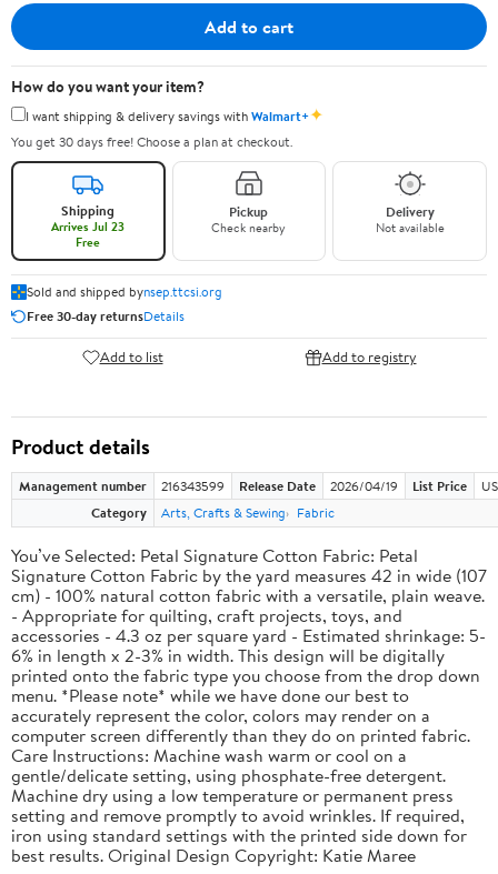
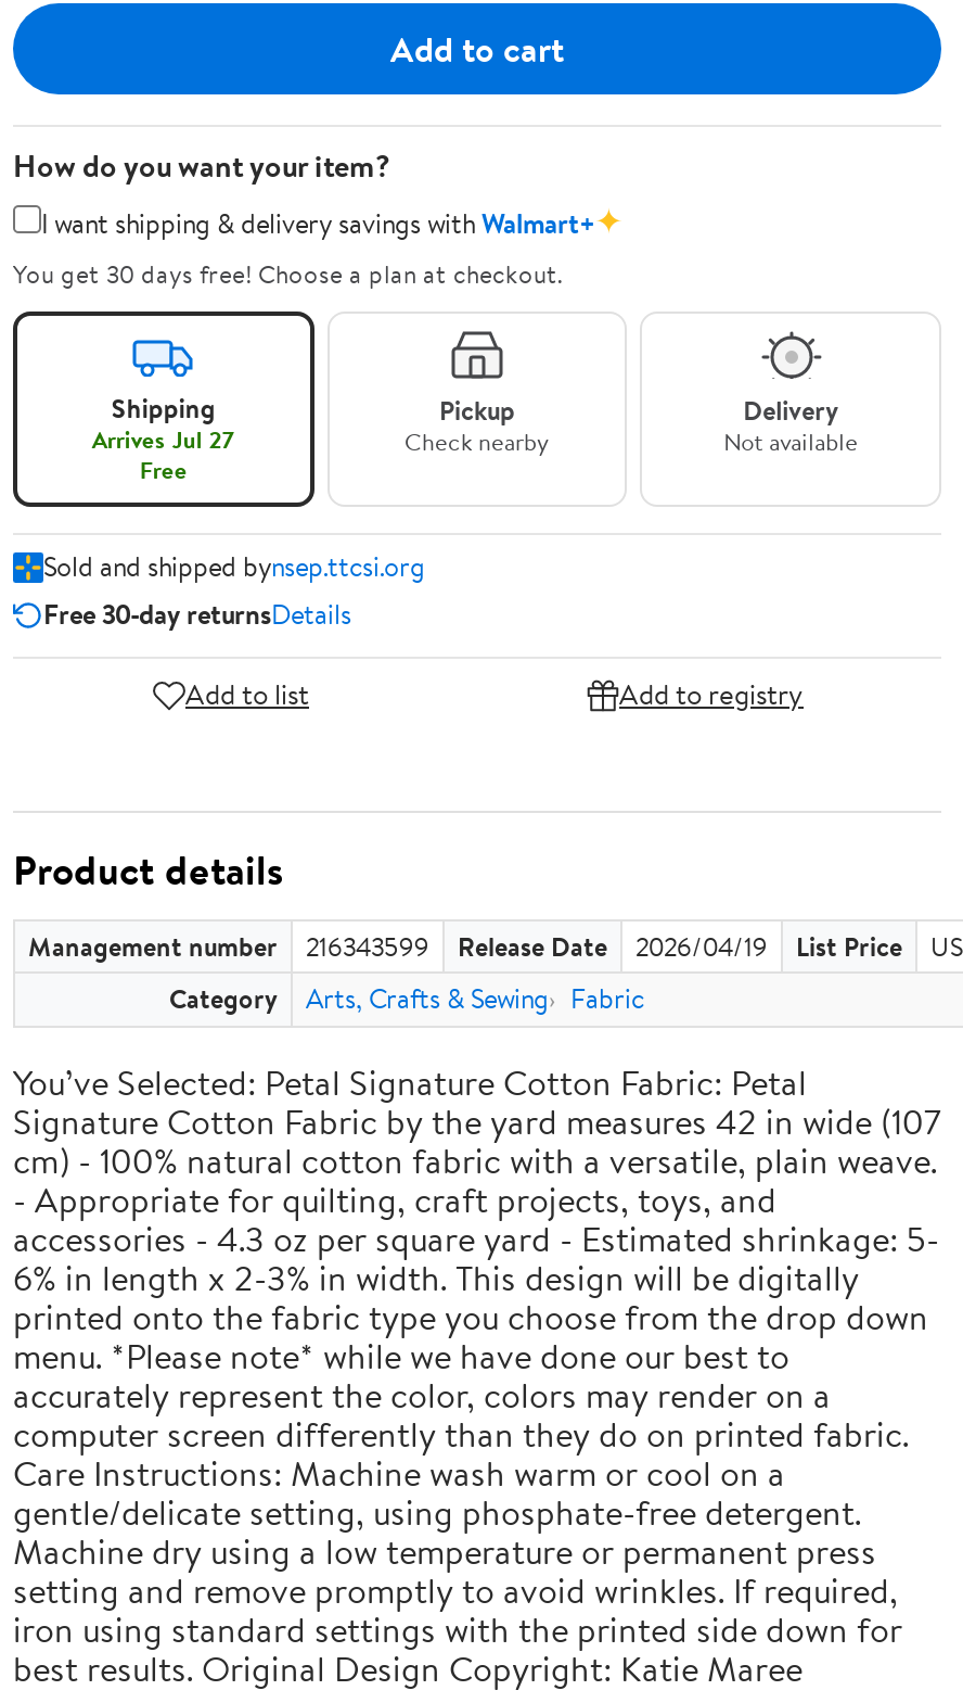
- Arrives Jul 23
+ Arrives Jul 27
